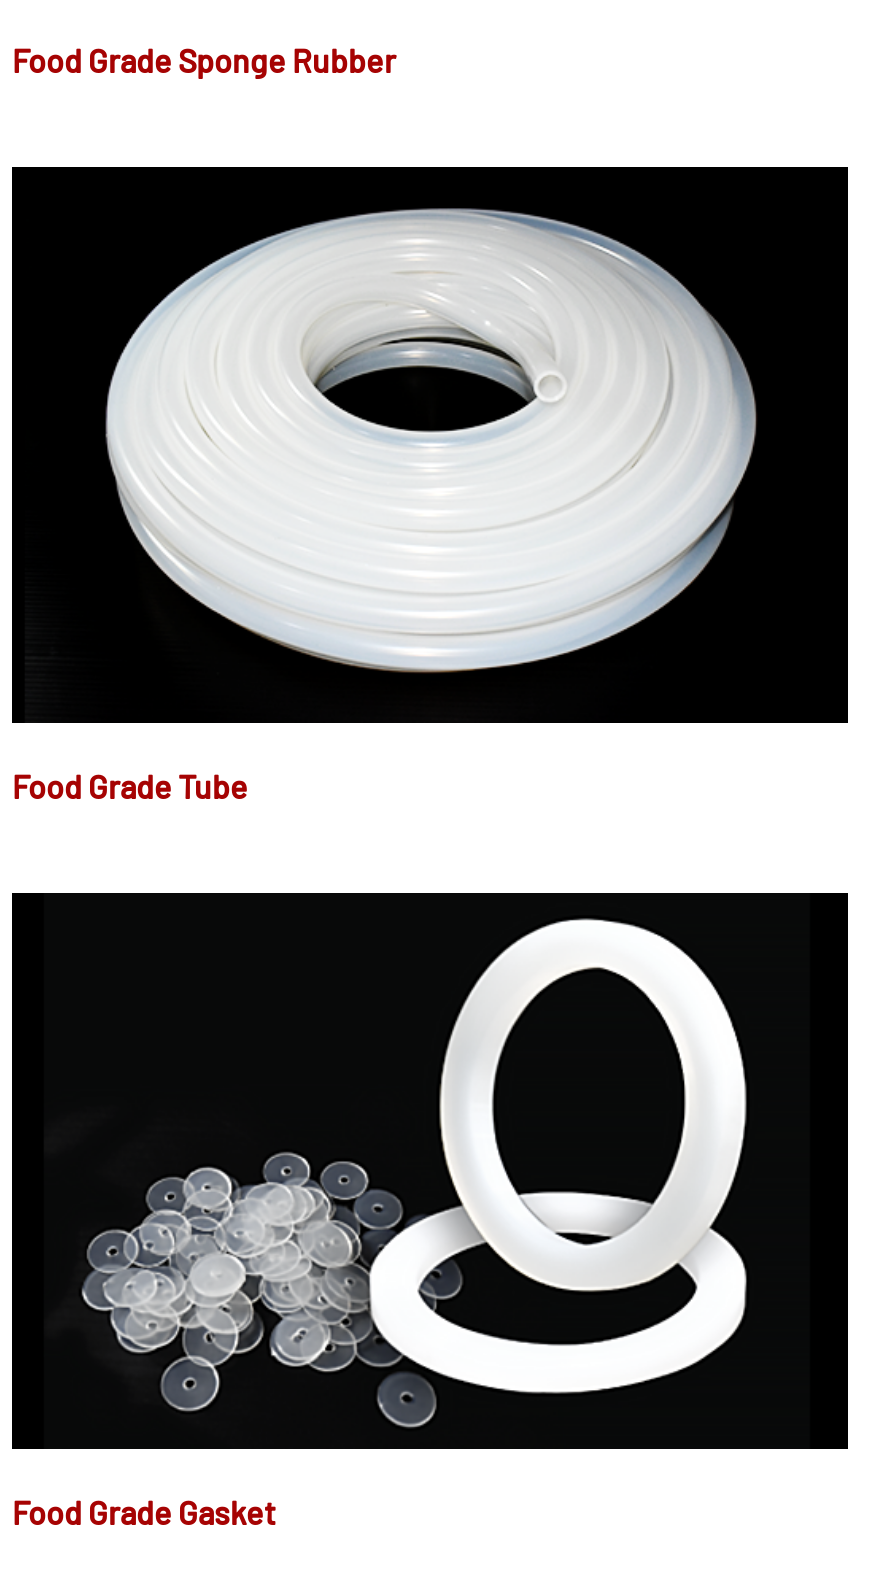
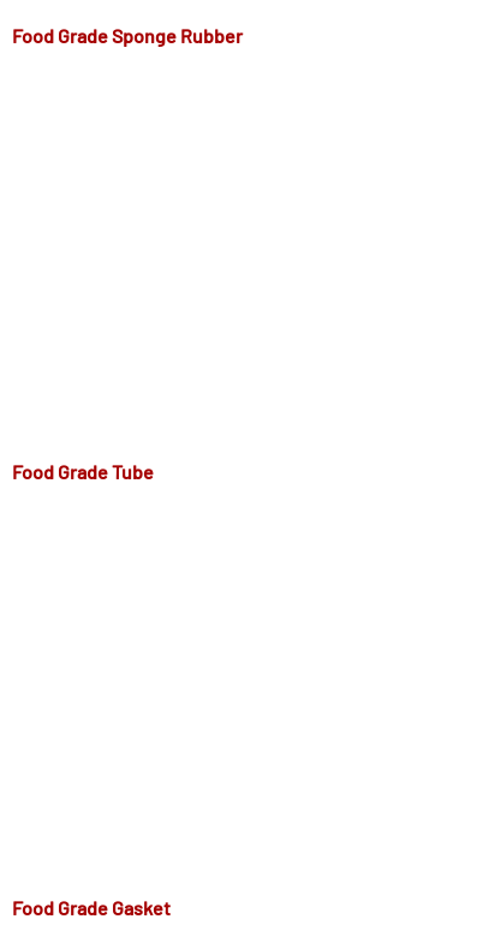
- [image]

- [image]
